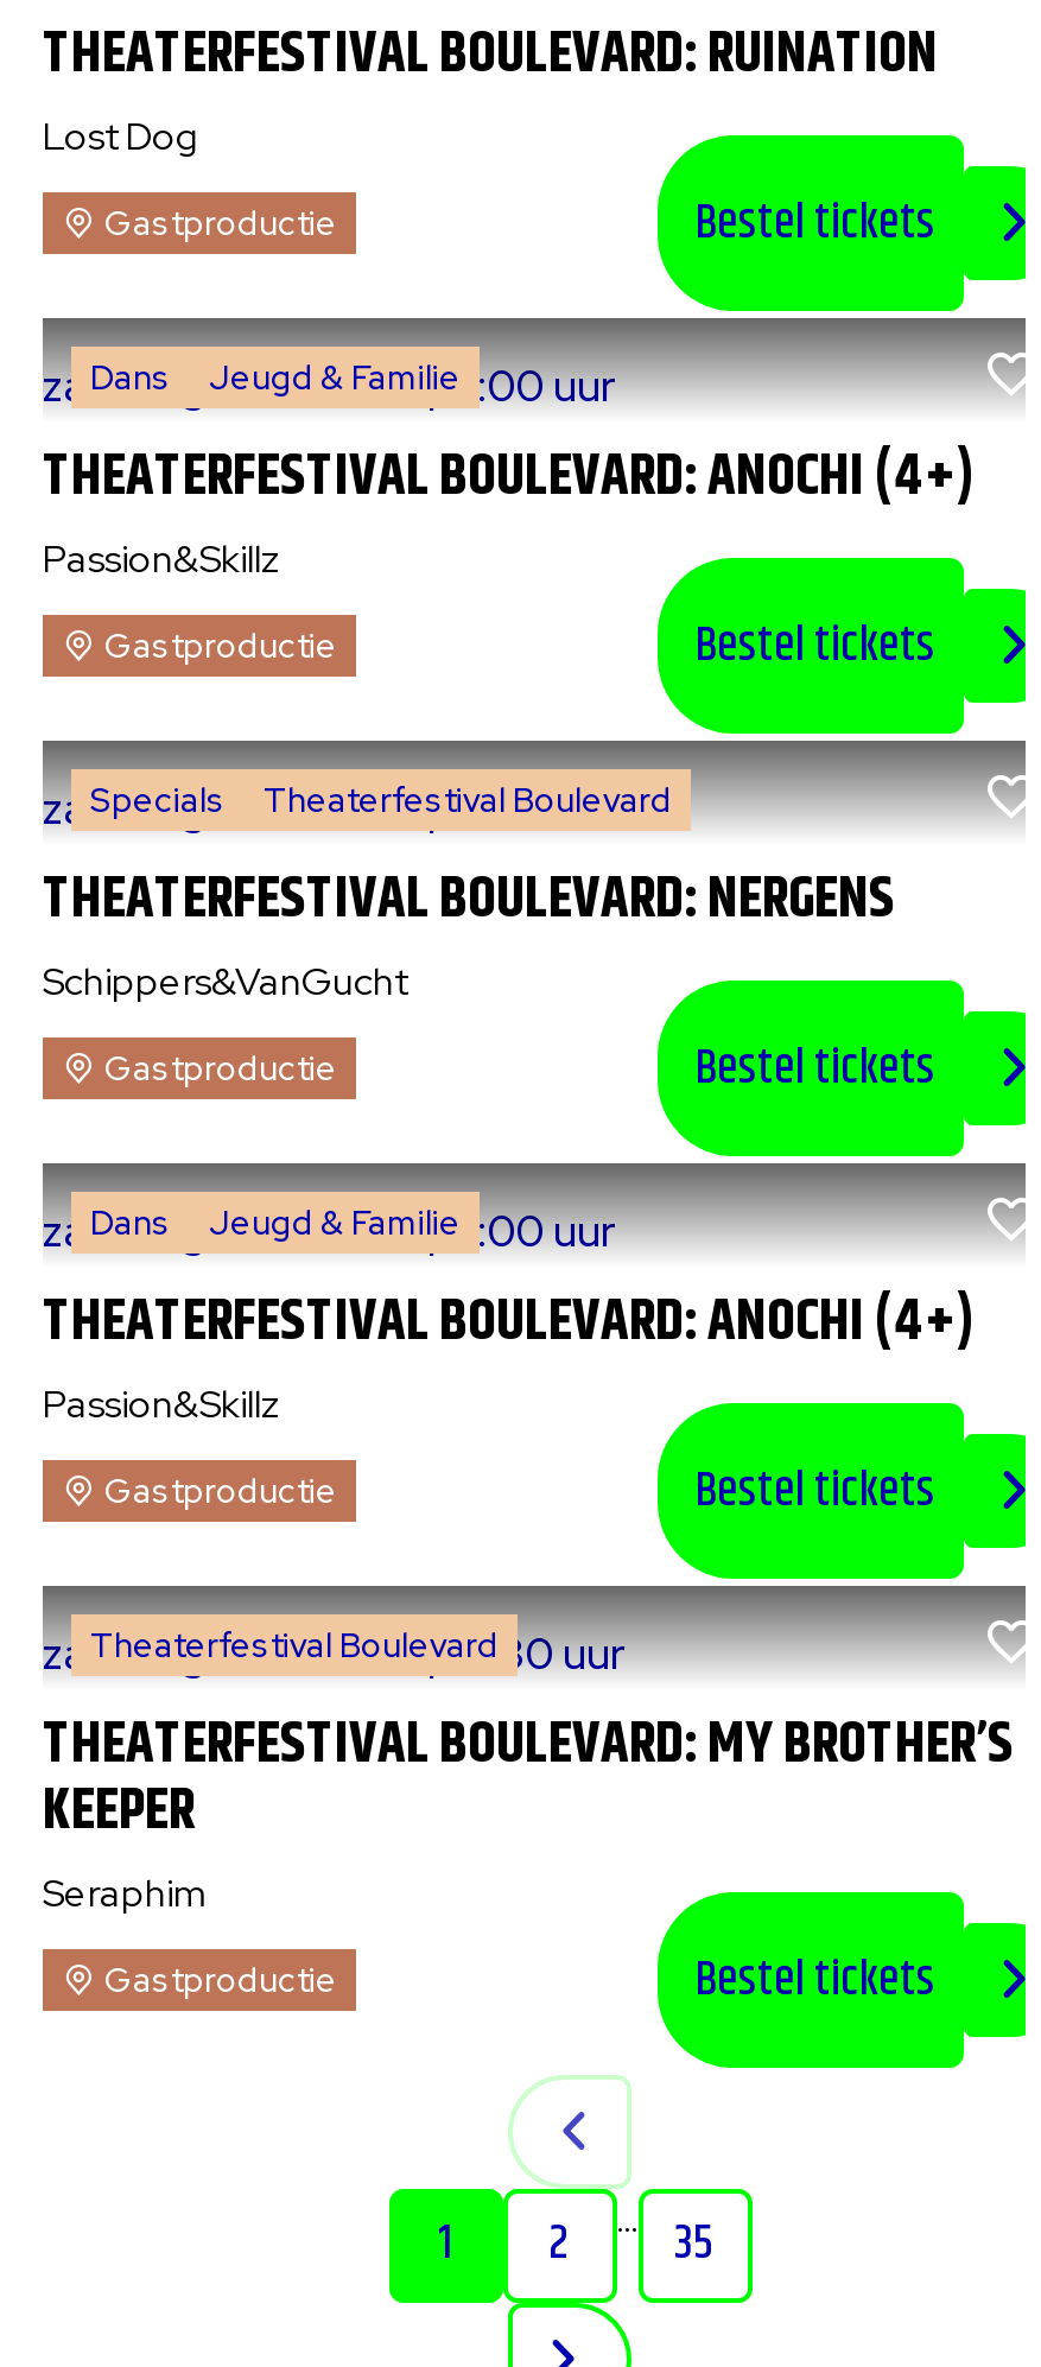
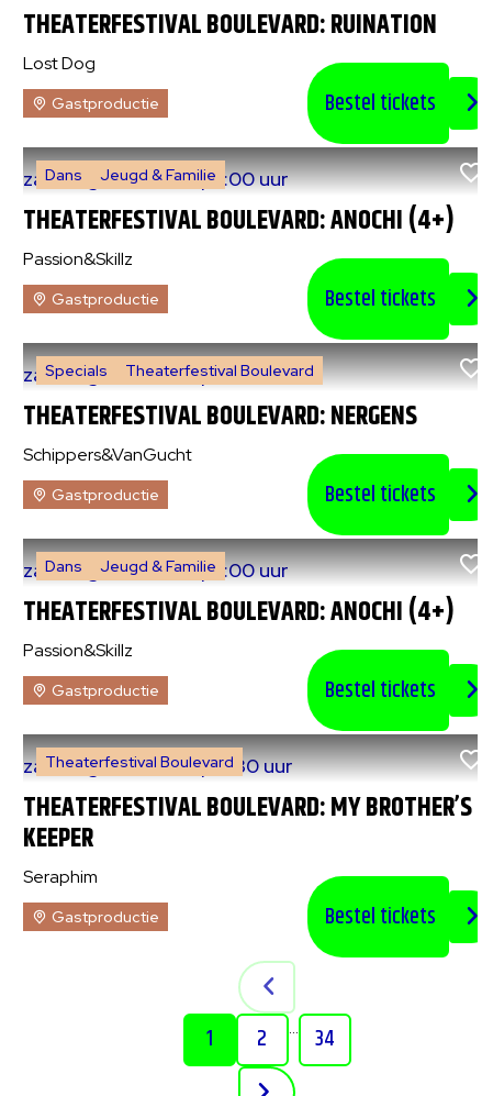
- 35
+ 34
